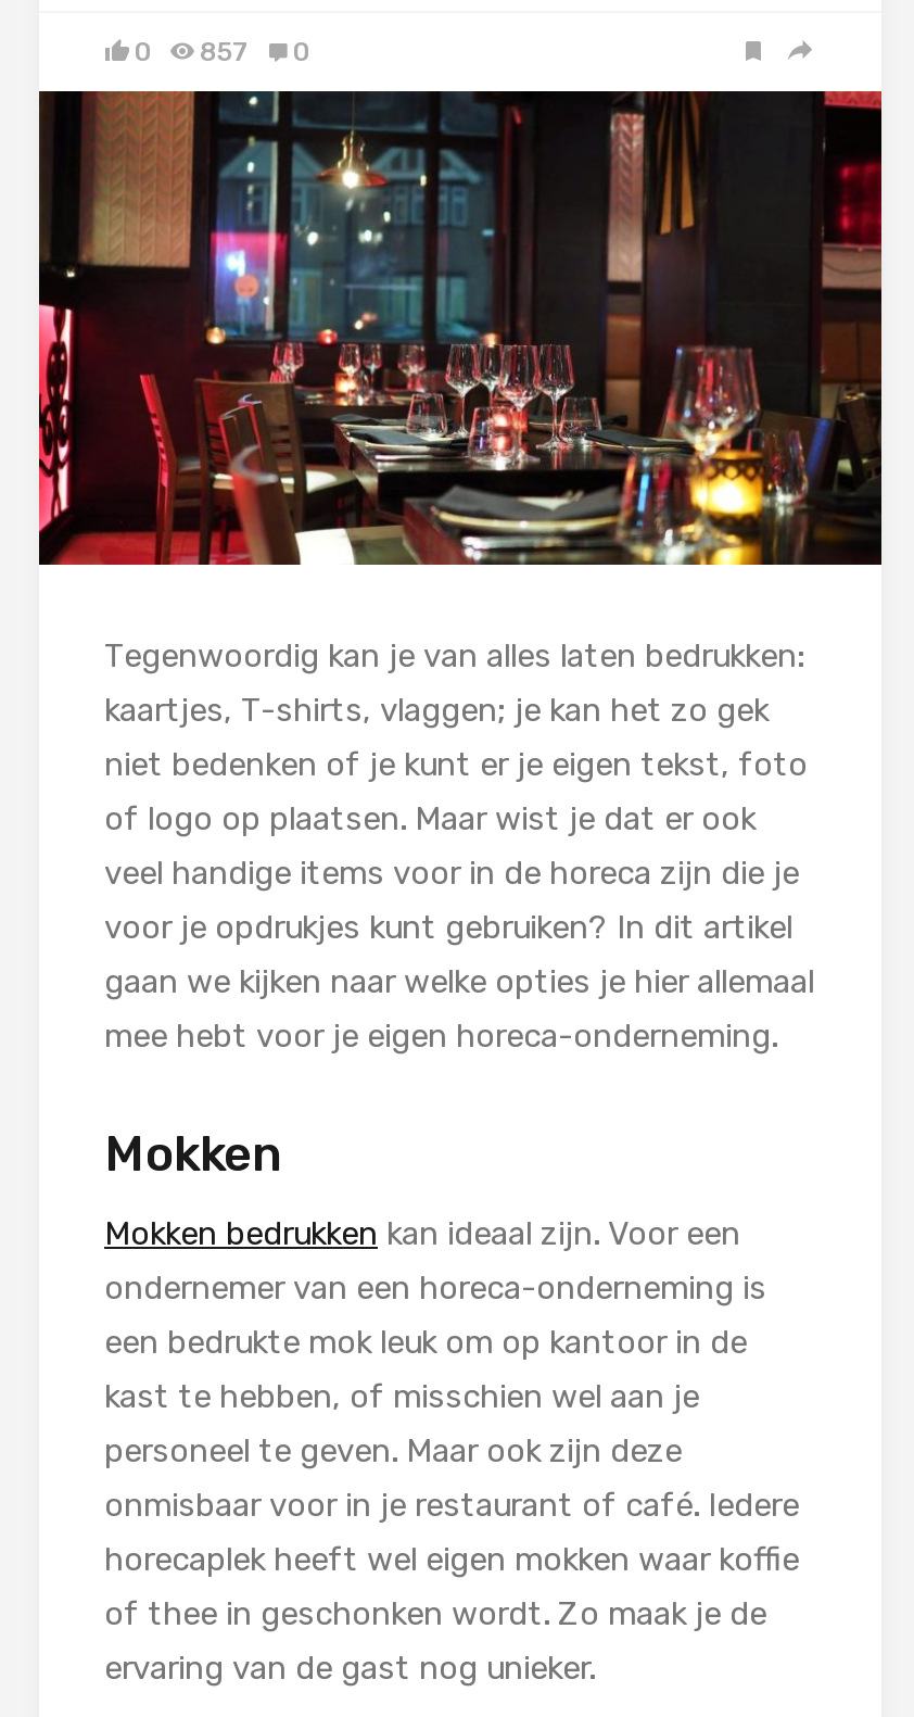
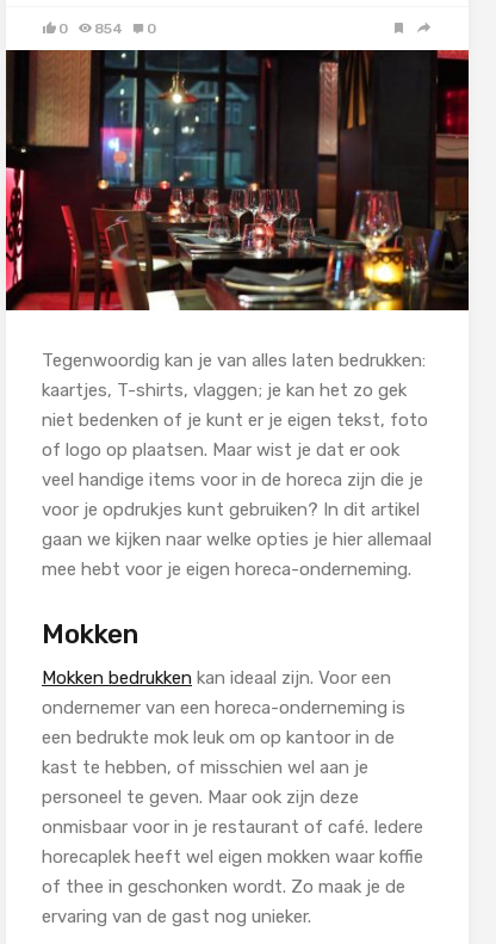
- 0 857 0
+ 0 854 0
